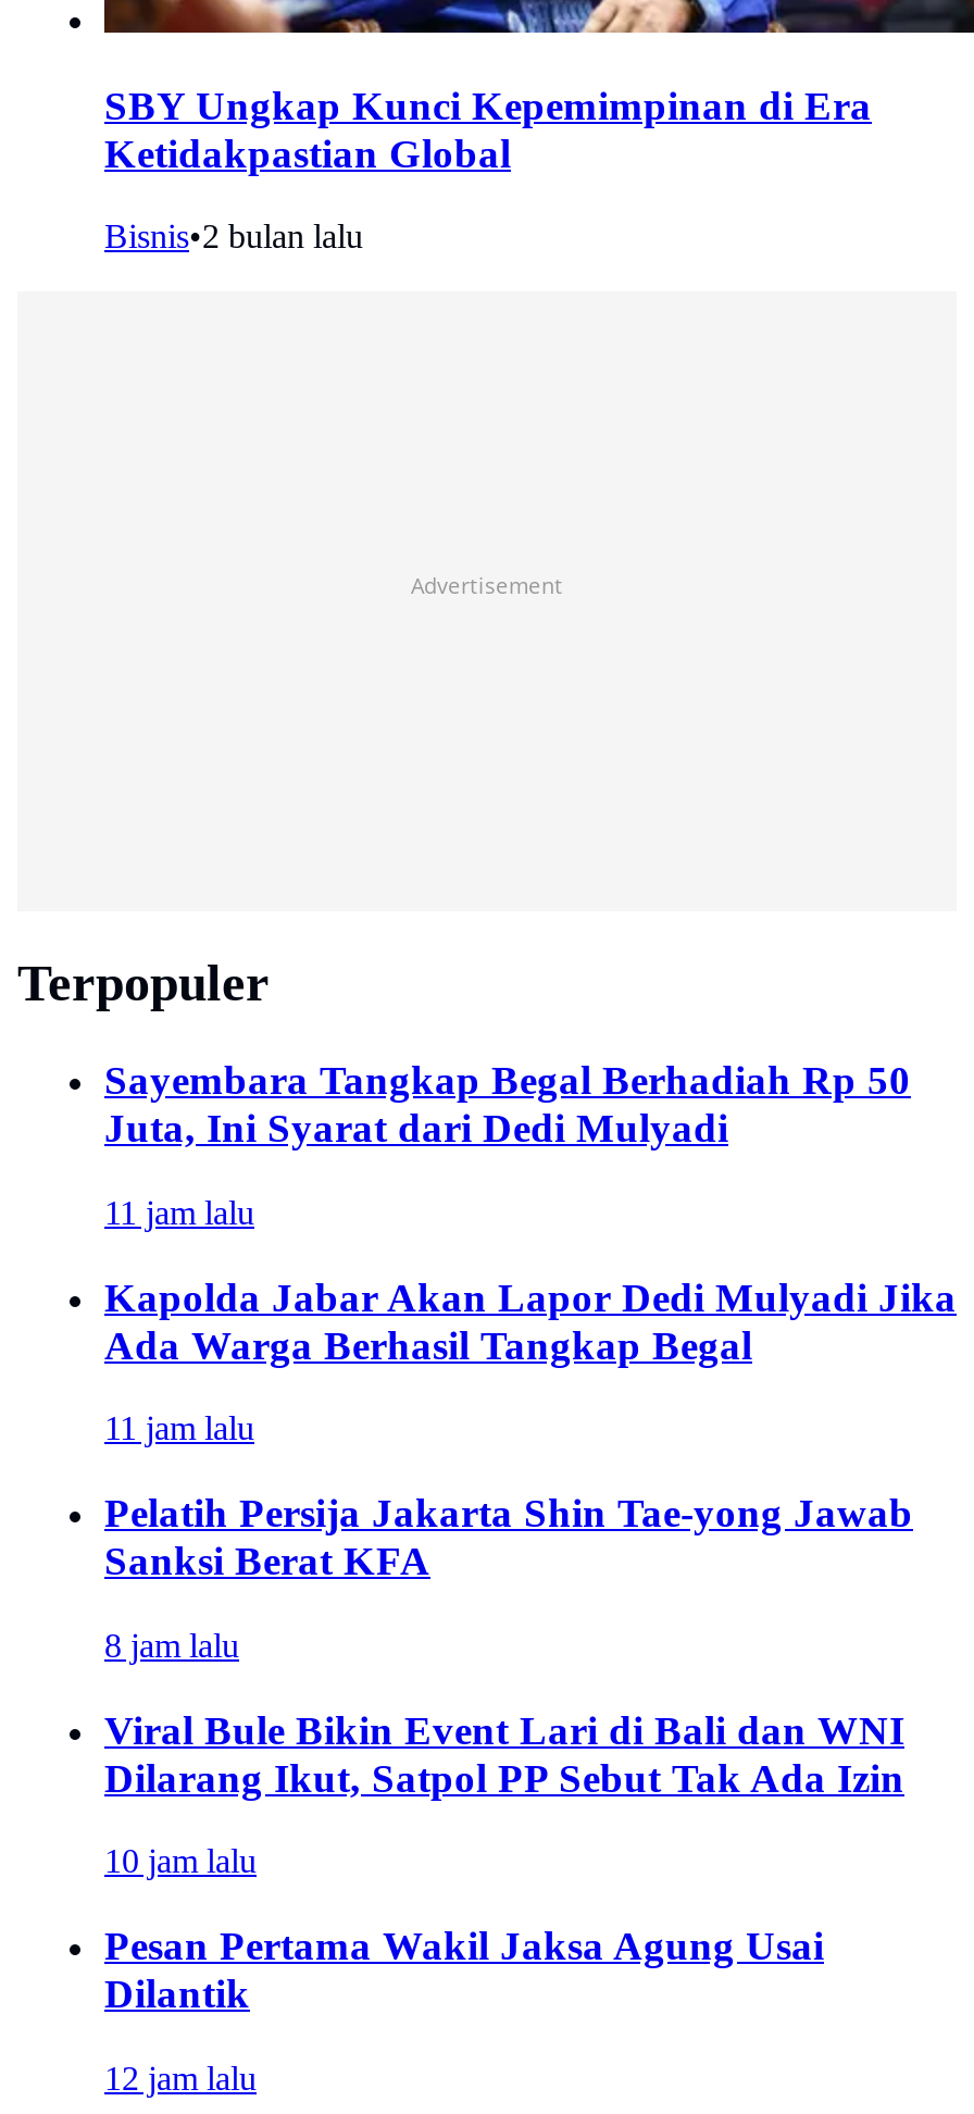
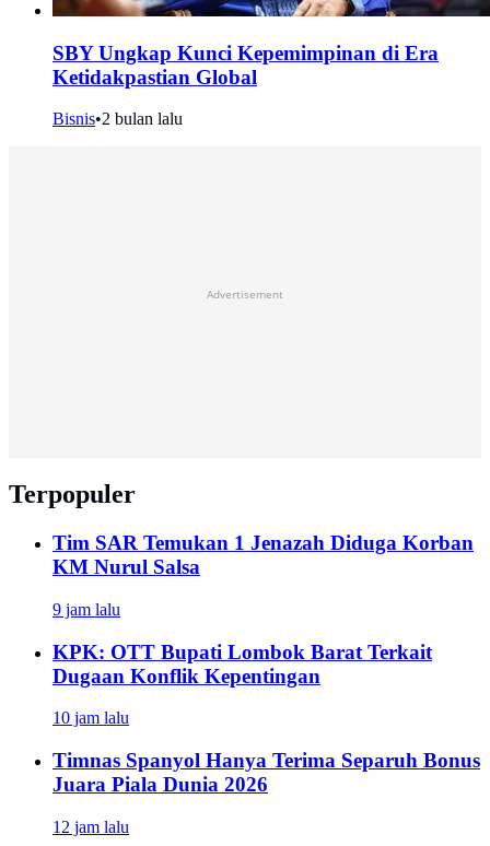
- Sayembara Tangkap Begal Berhadiah Rp 50
- Juta, Ini Syarat dari Dedi Mulyadi
- 11 jam lalu
- Kapolda Jabar Akan Lapor Dedi Mulyadi Jika
- Ada Warga Berhasil Tangkap Begal
- 11 jam lalu
- Pelatih Persija Jakarta Shin Tae-yong Jawab
- Sanksi Berat KFA
- 8 jam lalu
- Viral Bule Bikin Event Lari di Bali dan WNI
- Dilarang Ikut, Satpol PP Sebut Tak Ada Izin
+ Tim SAR Temukan 1 Jenazah Diduga Korban
+ KM Nurul Salsa
+ 9 jam lalu
+ KPK: OTT Bupati Lombok Barat Terkait
+ Dugaan Konflik Kepentingan

- Pesan Pertama Wakil Jaksa Agung Usai
- Dilantik
+ Timnas Spanyol Hanya Terima Separuh Bonus
+ Juara Piala Dunia 2026
